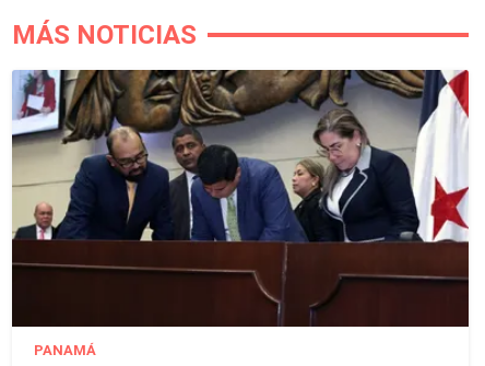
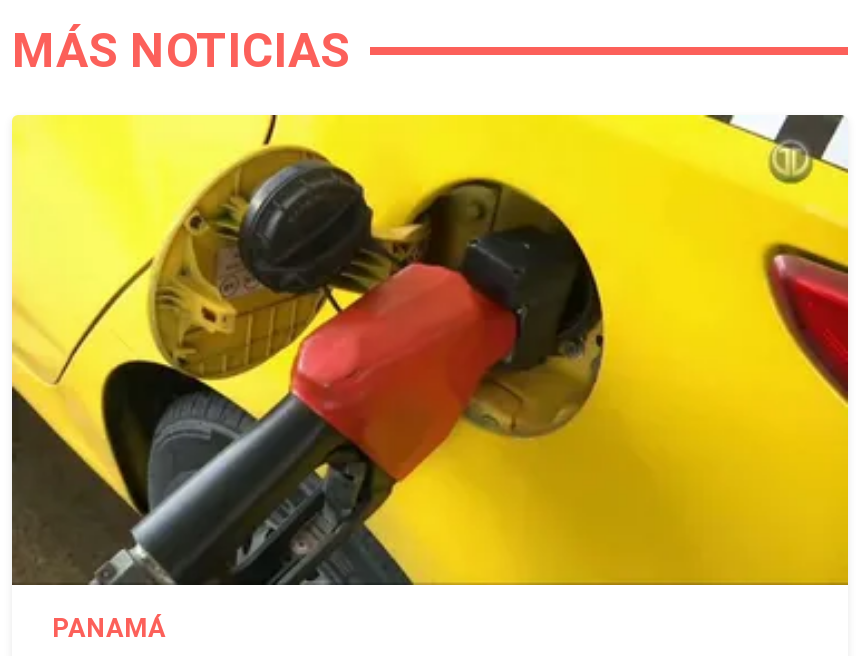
- [image]
+ [image]
